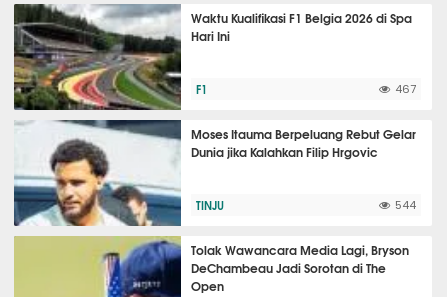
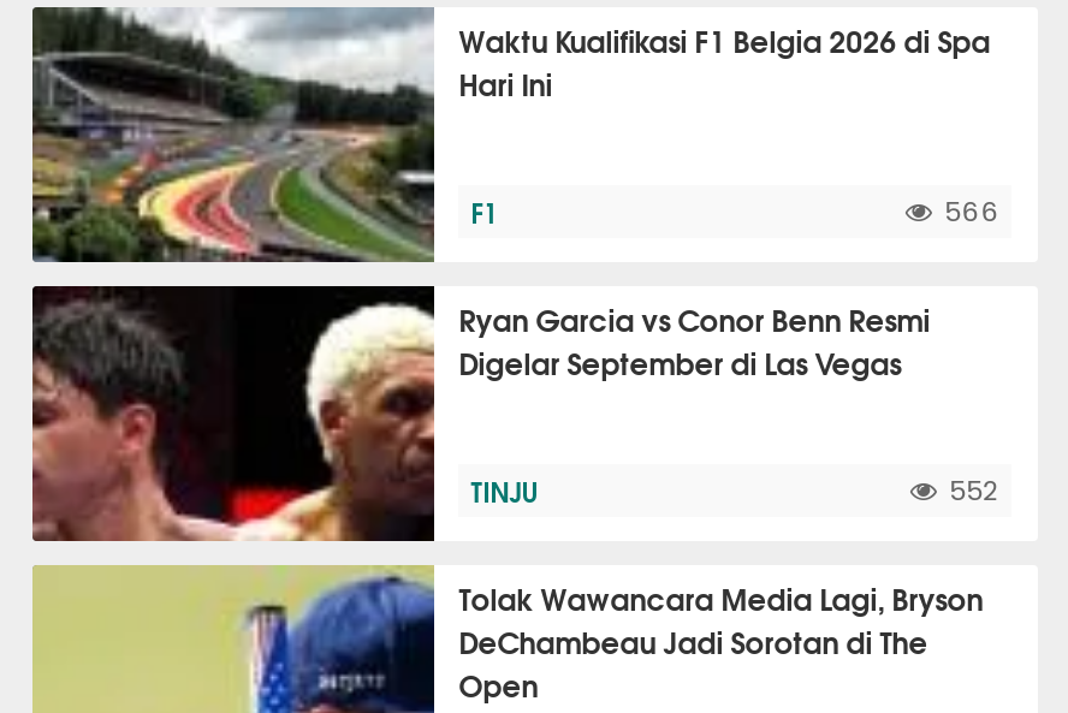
- 467
+ 566

- [image]
- Moses Itauma Berpeluang Rebut Gelar
- Dunia jika Kalahkan Filip Hrgovic
+ [image]
+ Ryan Garcia vs Conor Benn Resmi
+ Digelar September di Las Vegas

- 544
+ 552
